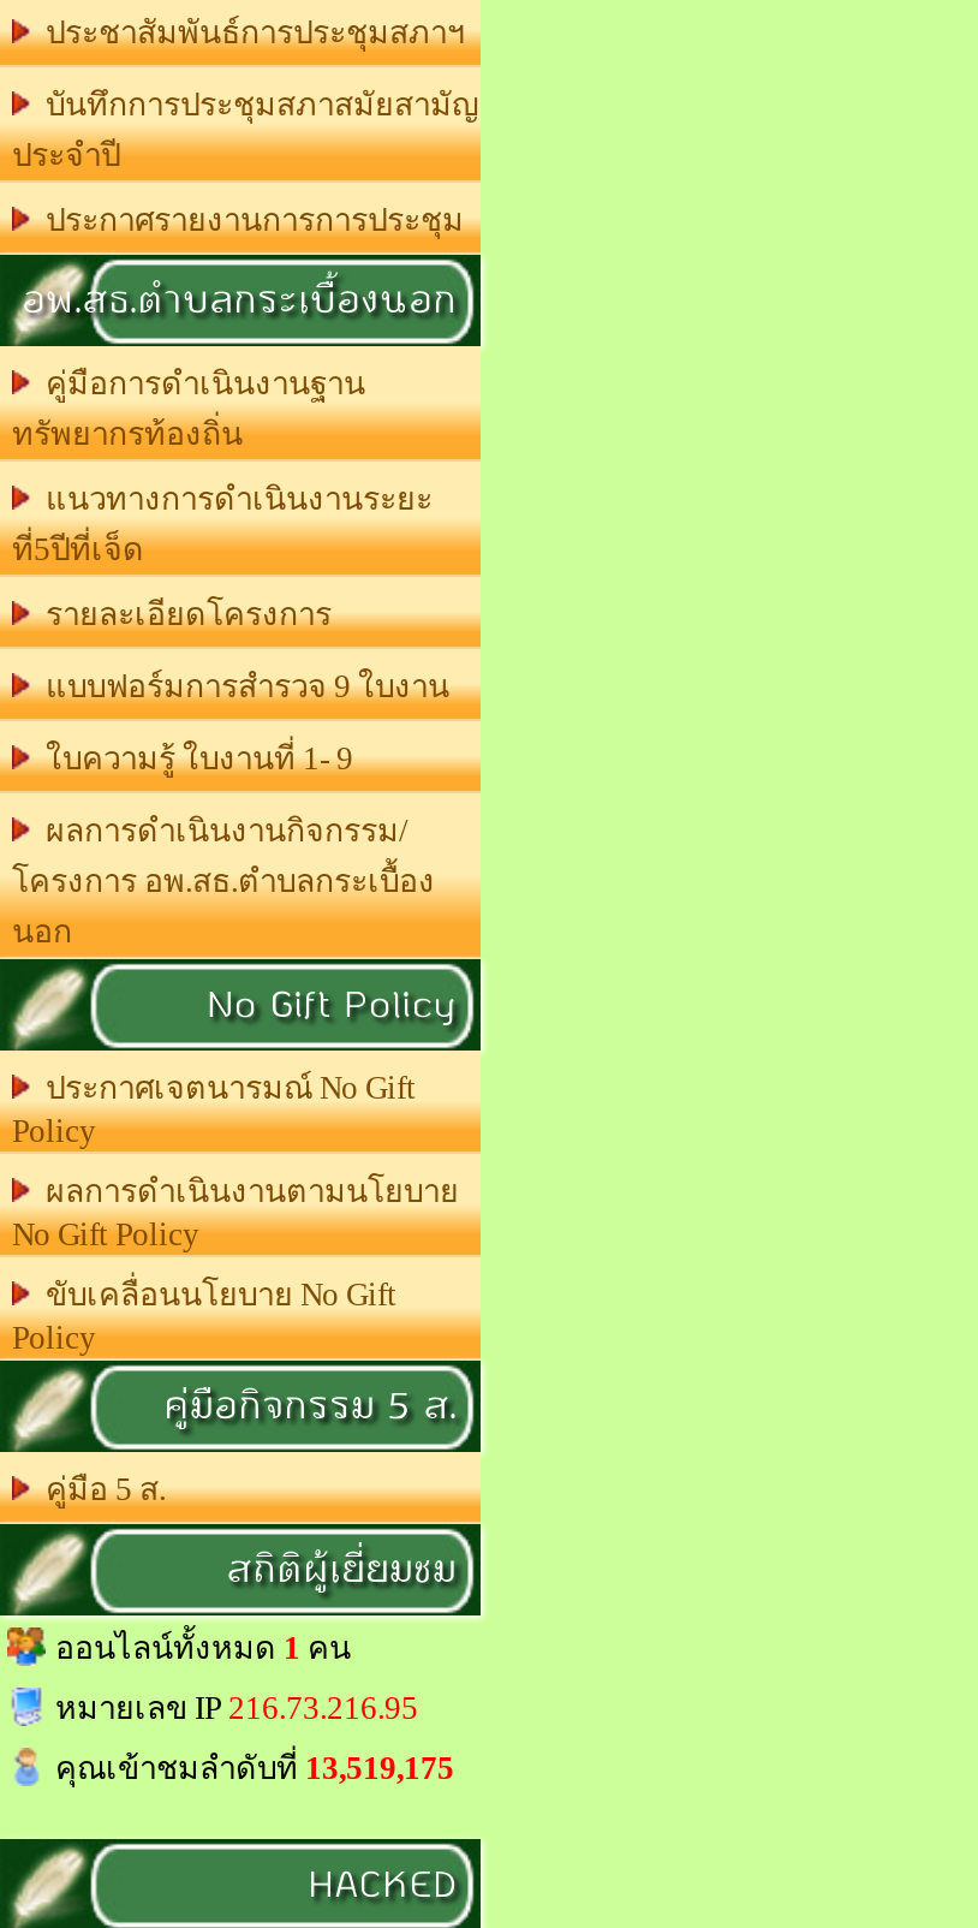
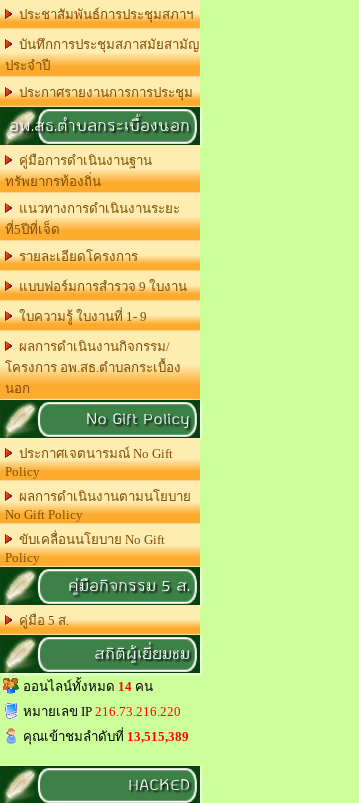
- ออนไลน์ทั้งหมด1คน
+ ออนไลน์ทั้งหมด14คน

- หมายเลข IP 216.73.216.95
+ หมายเลข IP 216.73.216.220

- คุณเข้าชมลำดับที่13,519,175
+ คุณเข้าชมลำดับที่13,515,389
